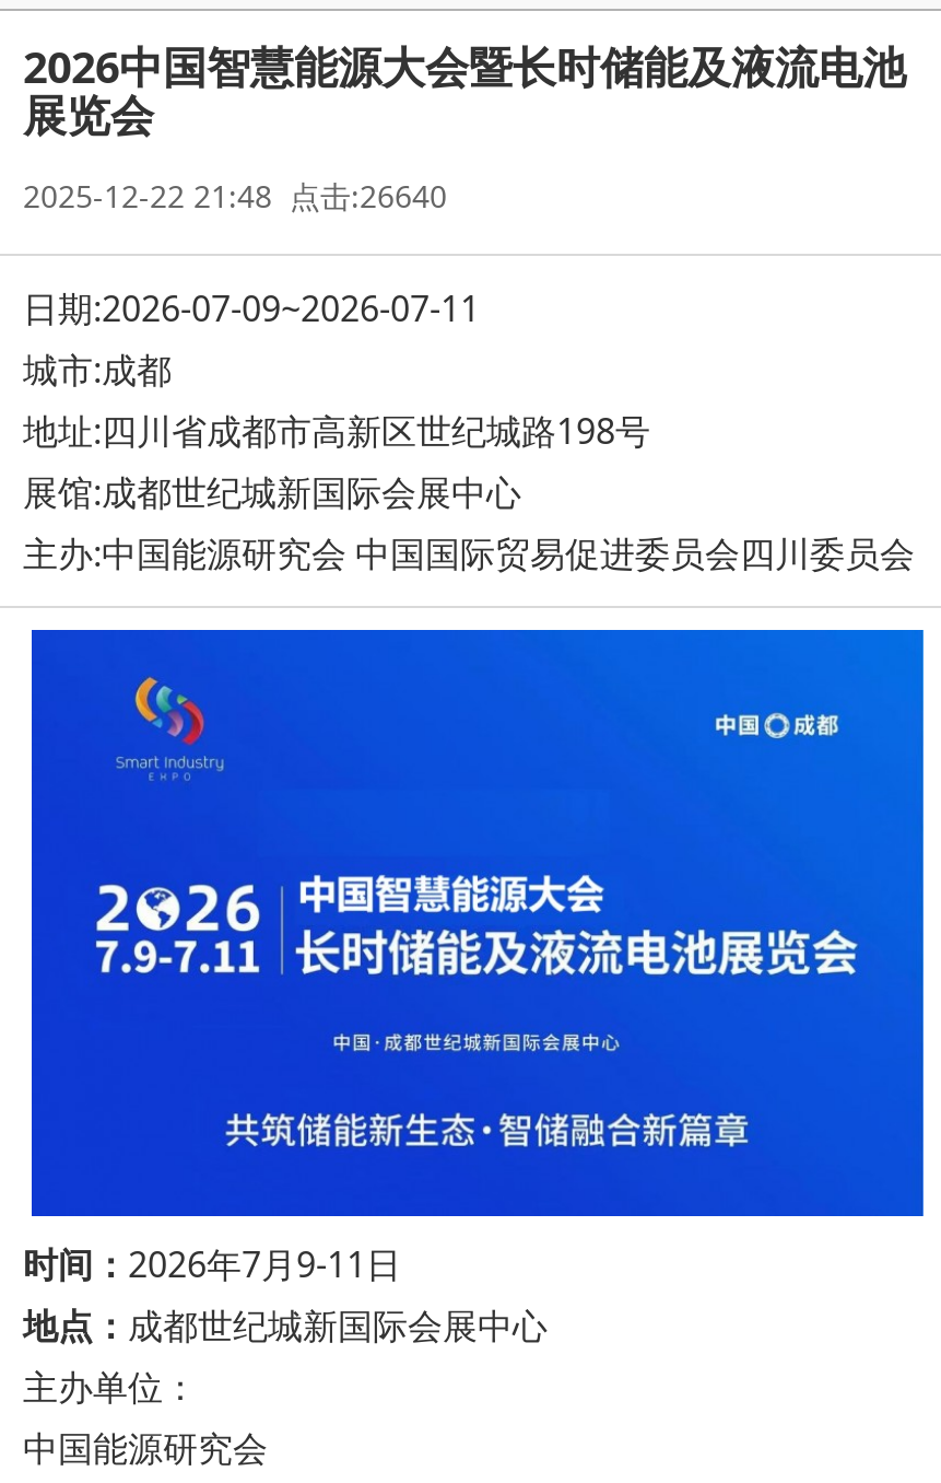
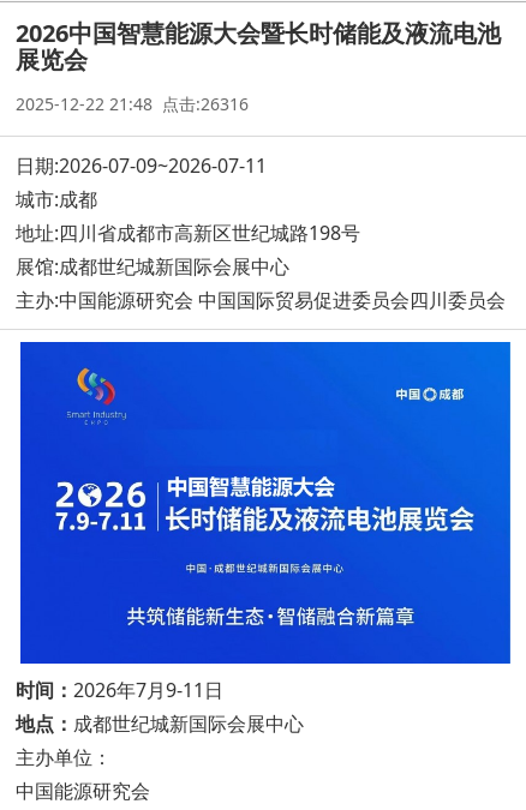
- 2025-12-22 21:48 点击:26640
+ 2025-12-22 21:48 点击:26316
